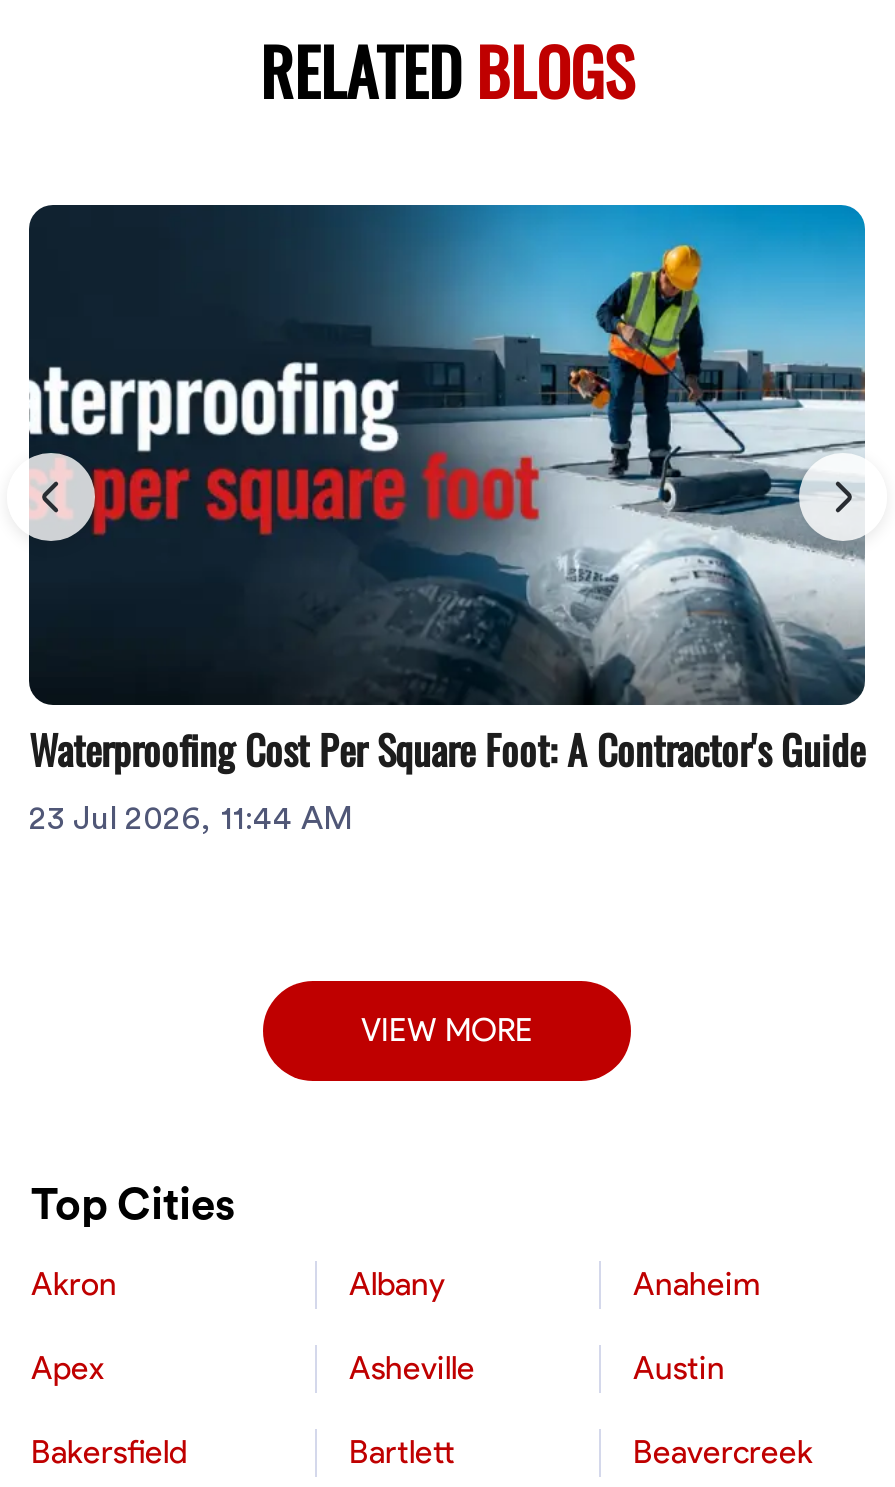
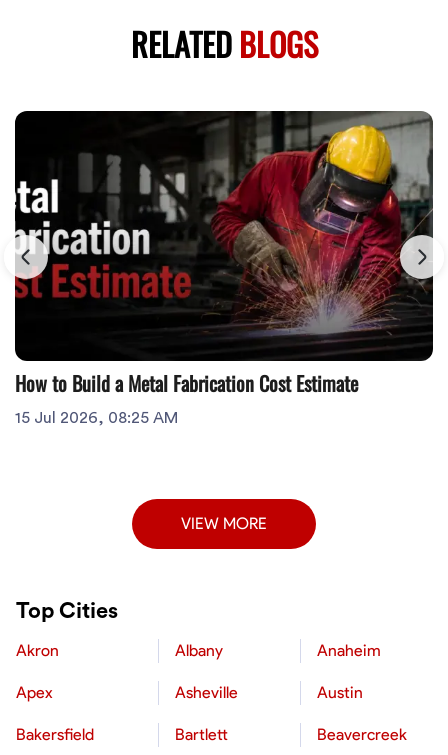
- [image]
- Waterproofing Cost Per Square Foot: A Contractor's Guide
- 23 Jul 2026, 11:44 AM
+ [image]
+ How to Build a Metal Fabrication Cost Estimate
+ 15 Jul 2026, 08:25 AM
